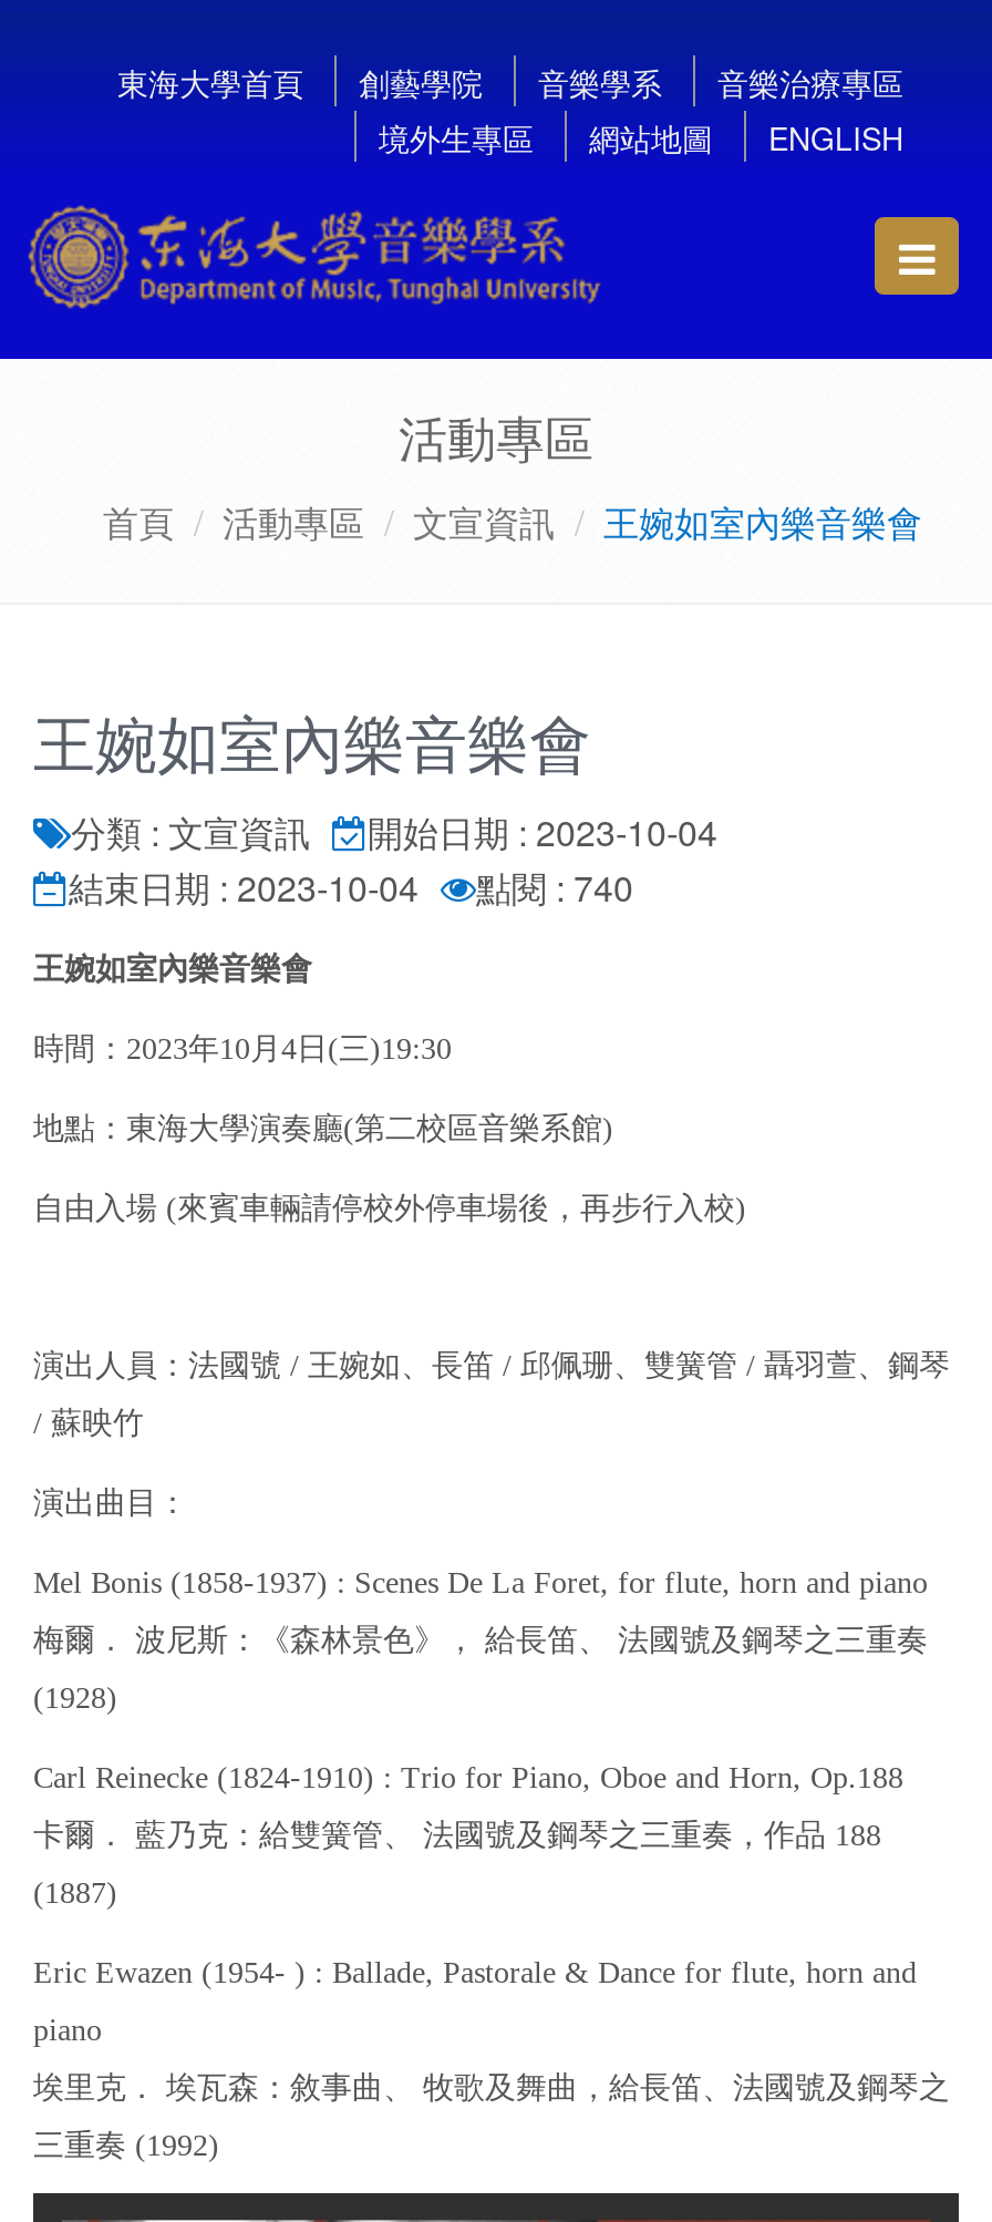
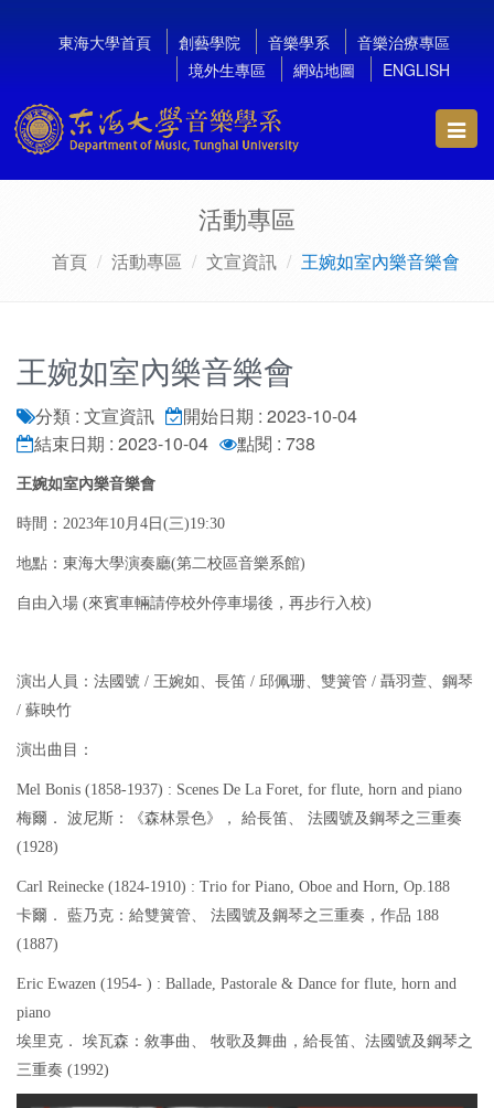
- 結束日期 : 2023-10-04 點閱 : 740
+ 結束日期 : 2023-10-04 點閱 : 738
